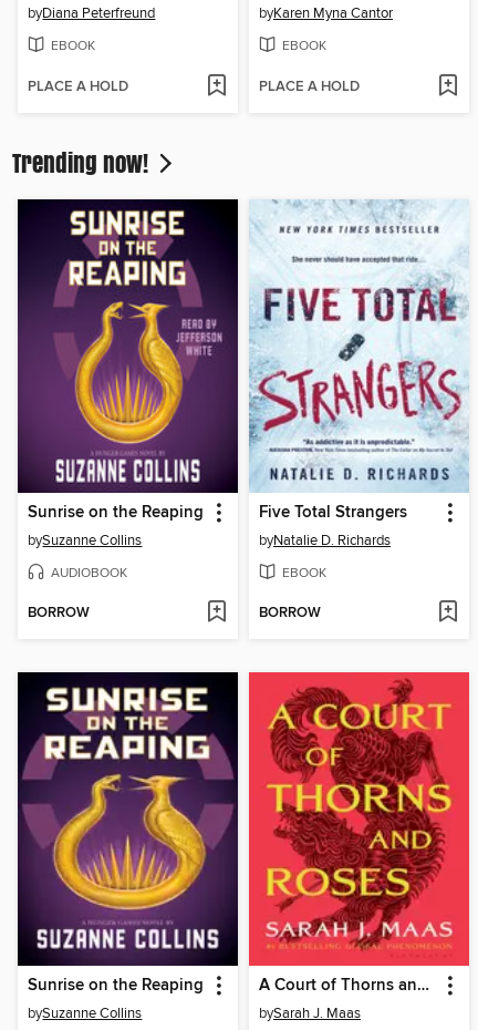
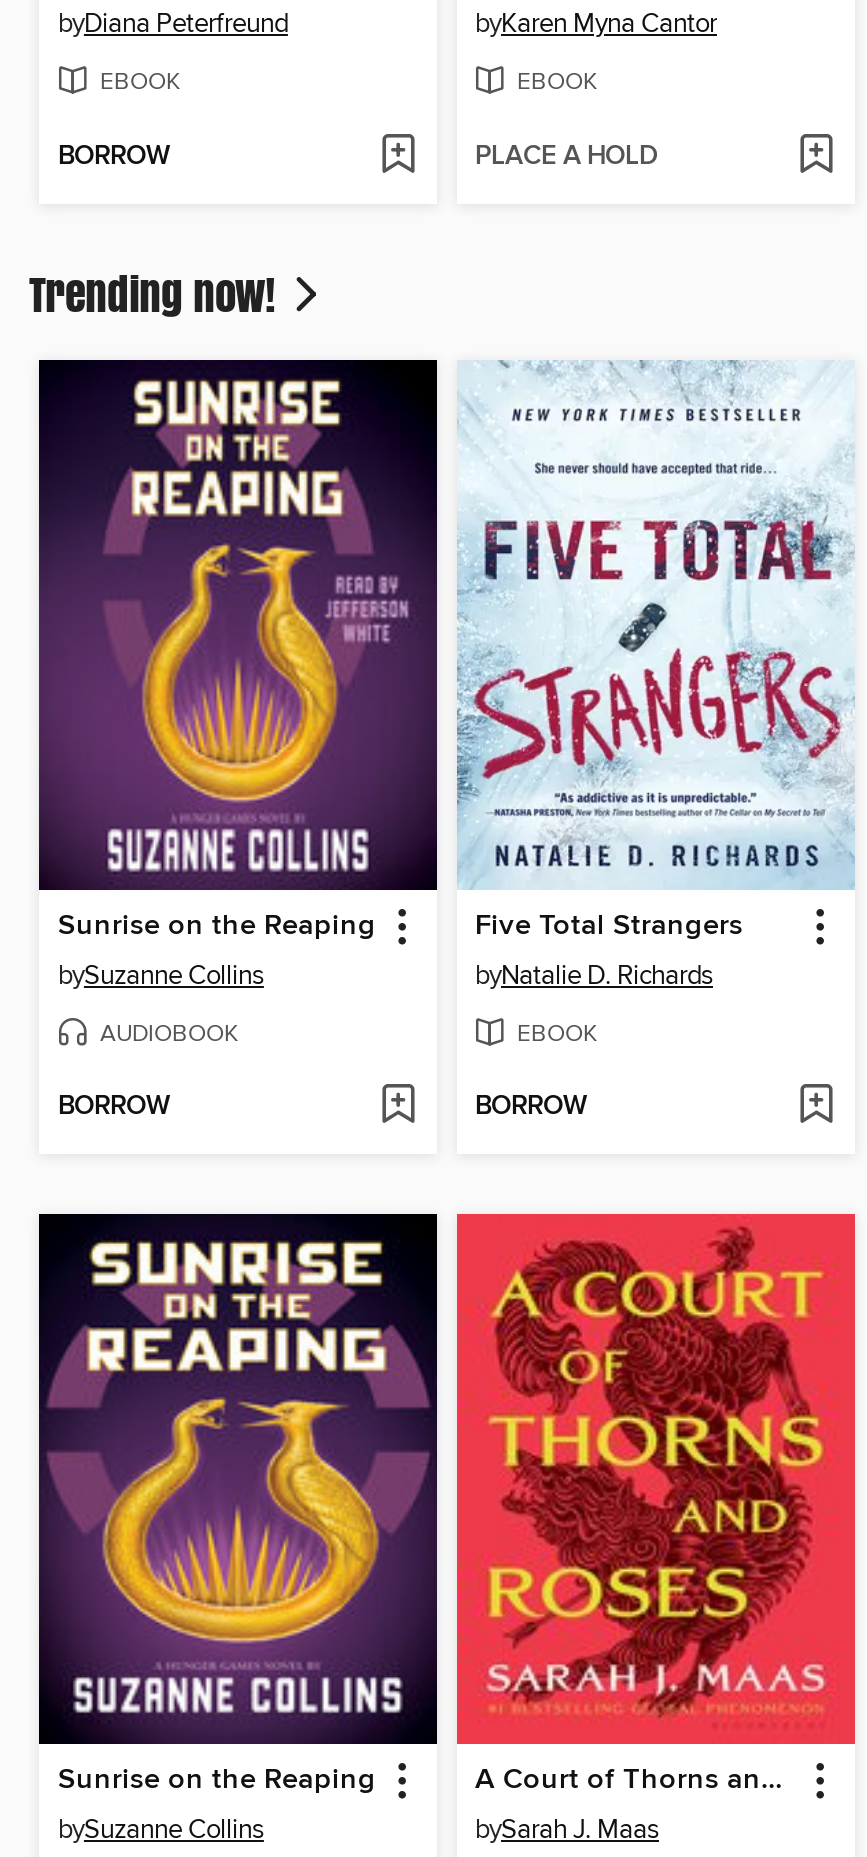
- PLACE A HOLD
+ BORROW
